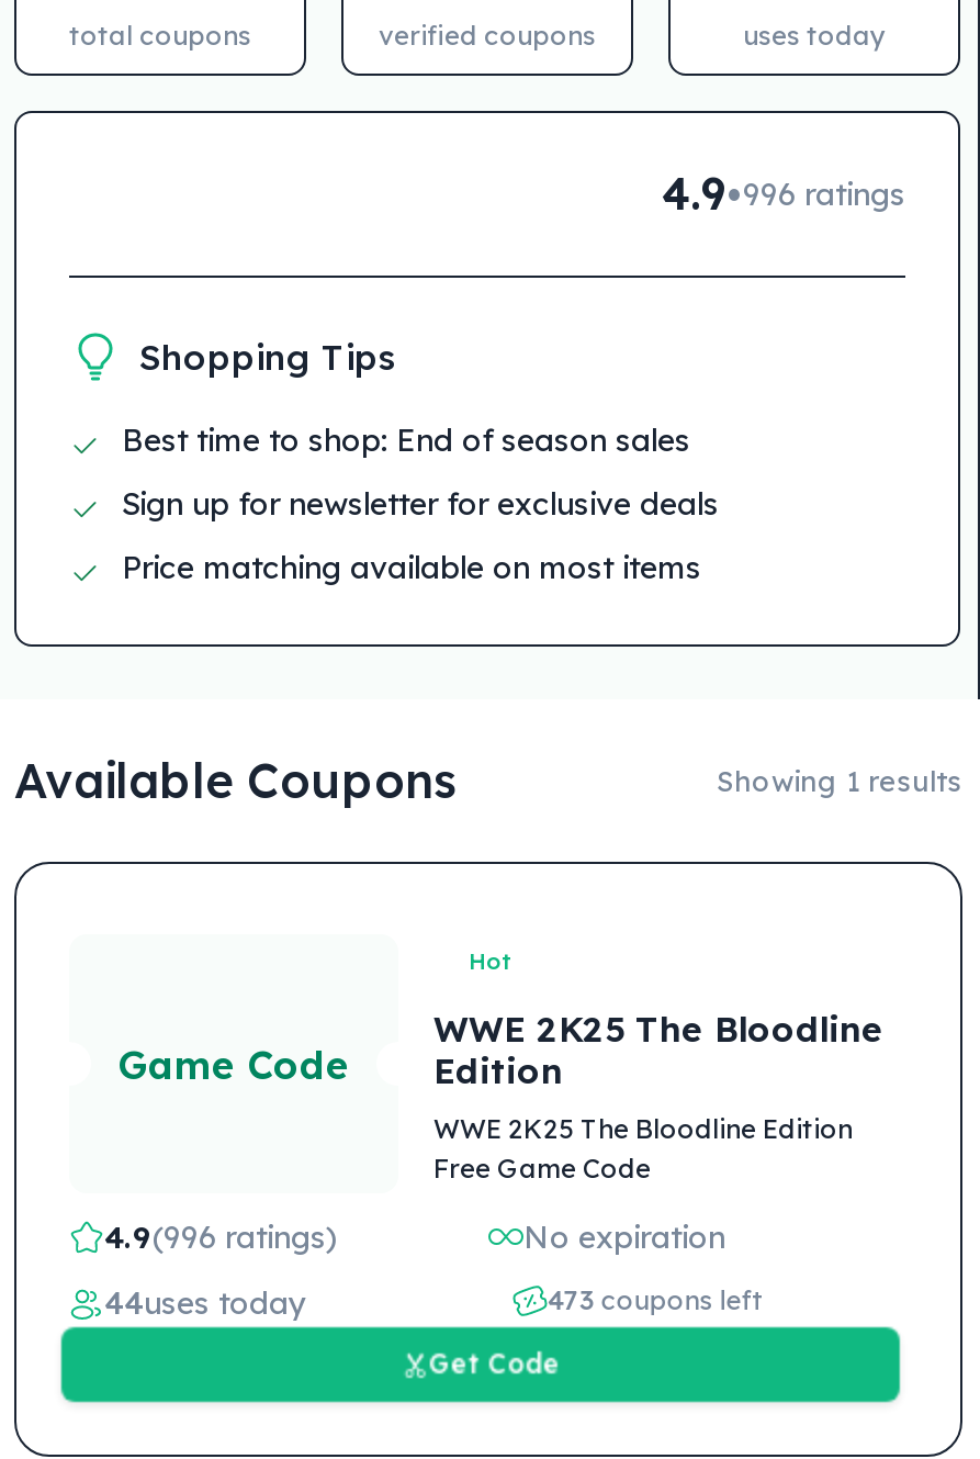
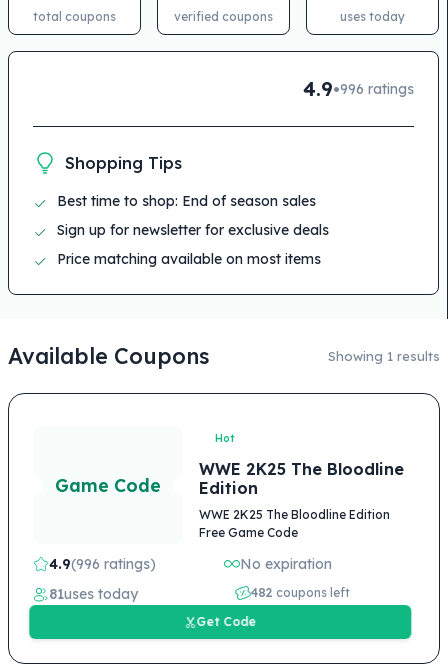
- 44uses today
+ 81uses today

- 473 coupons left
+ 482 coupons left
